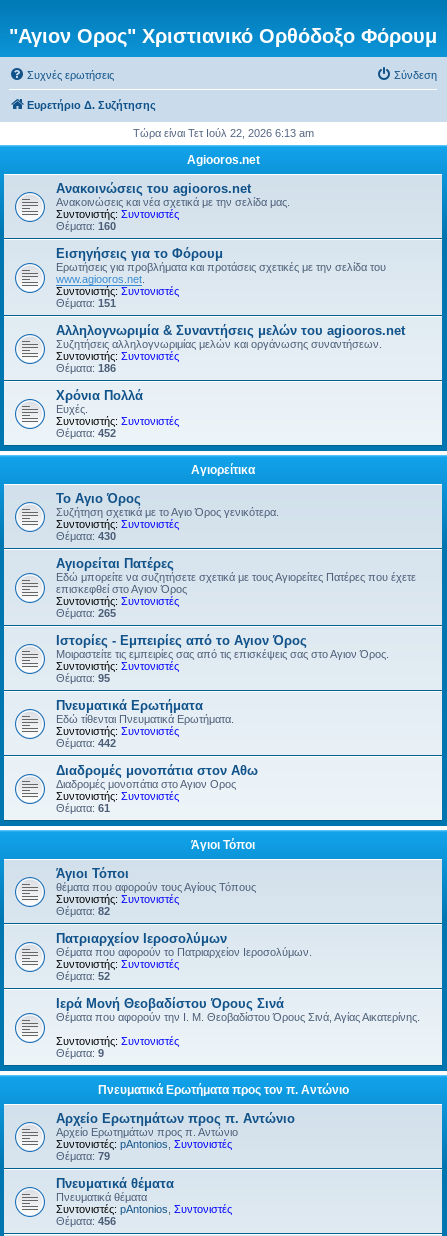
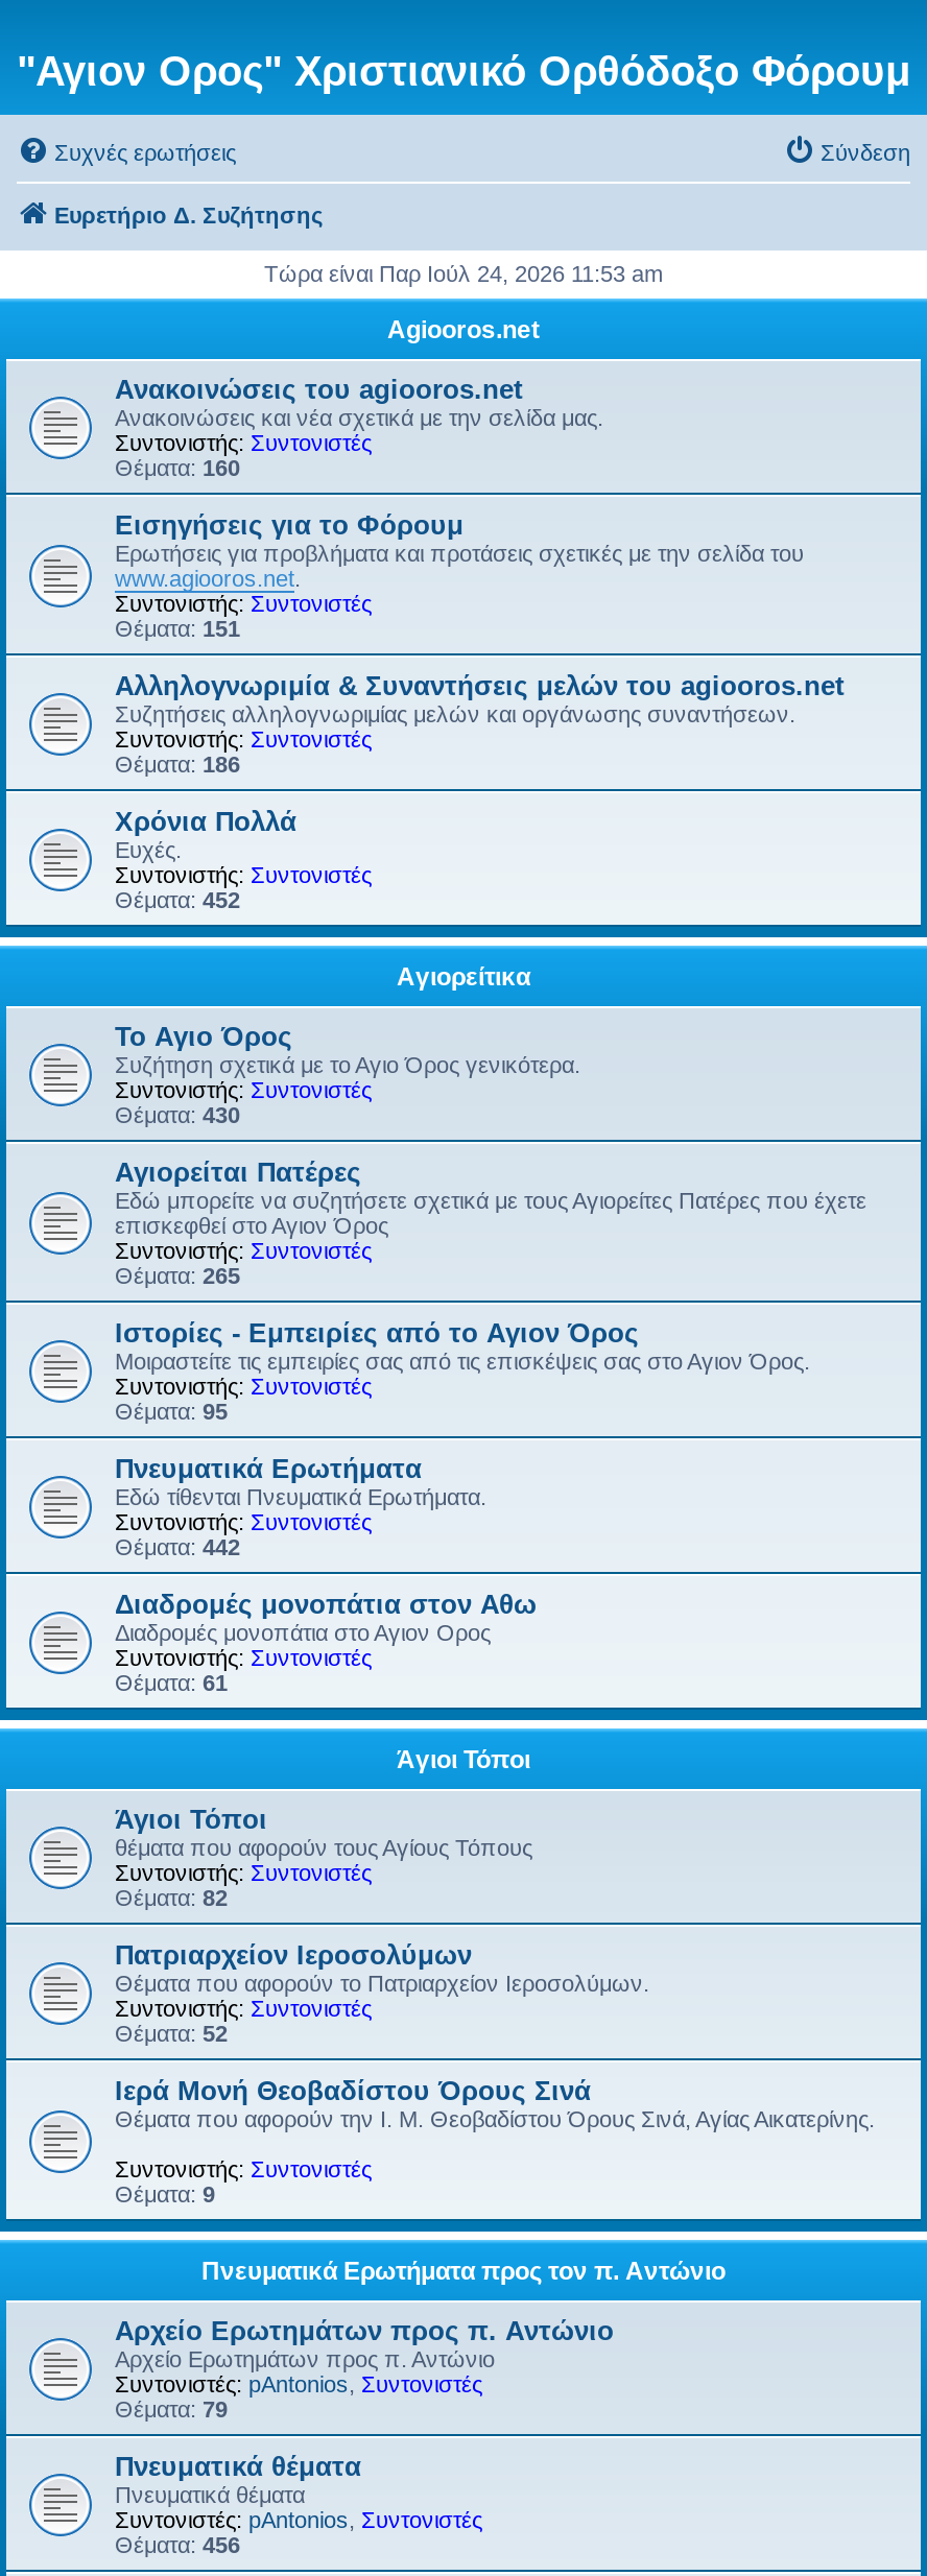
- Τώρα είναι Τετ Ιούλ 22, 2026 6:13 am
+ Τώρα είναι Παρ Ιούλ 24, 2026 11:53 am
